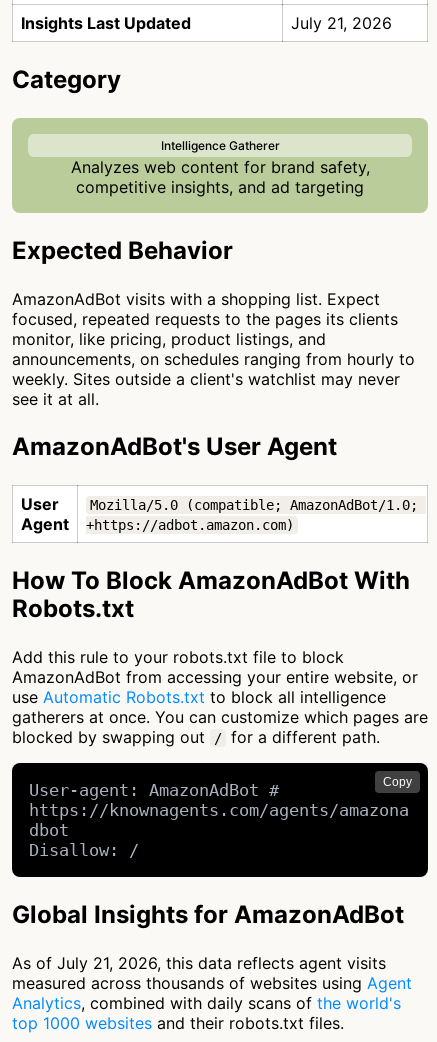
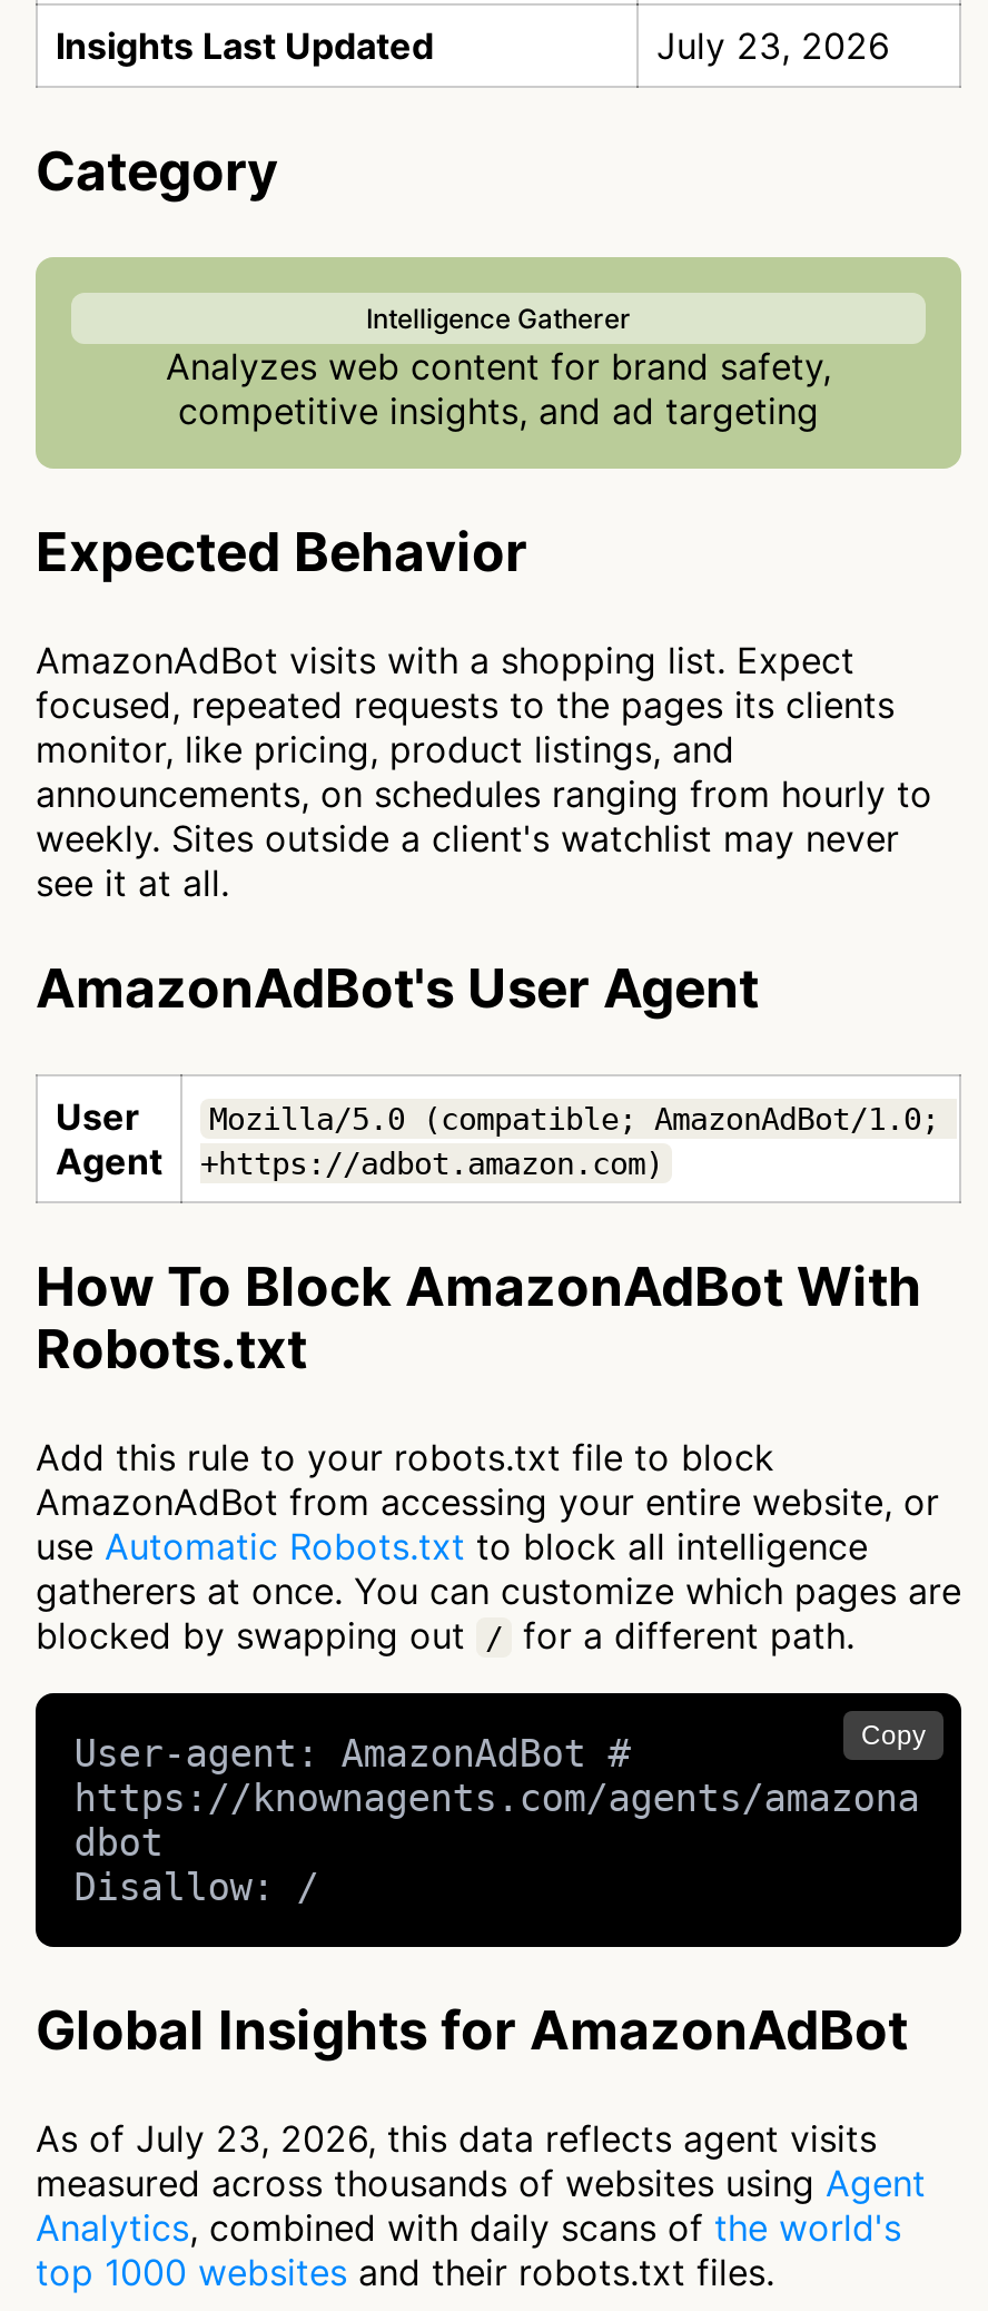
- July 21, 2026
+ July 23, 2026

- As of July 21, 2026, this data reflects agent visits
+ As of July 23, 2026, this data reflects agent visits
